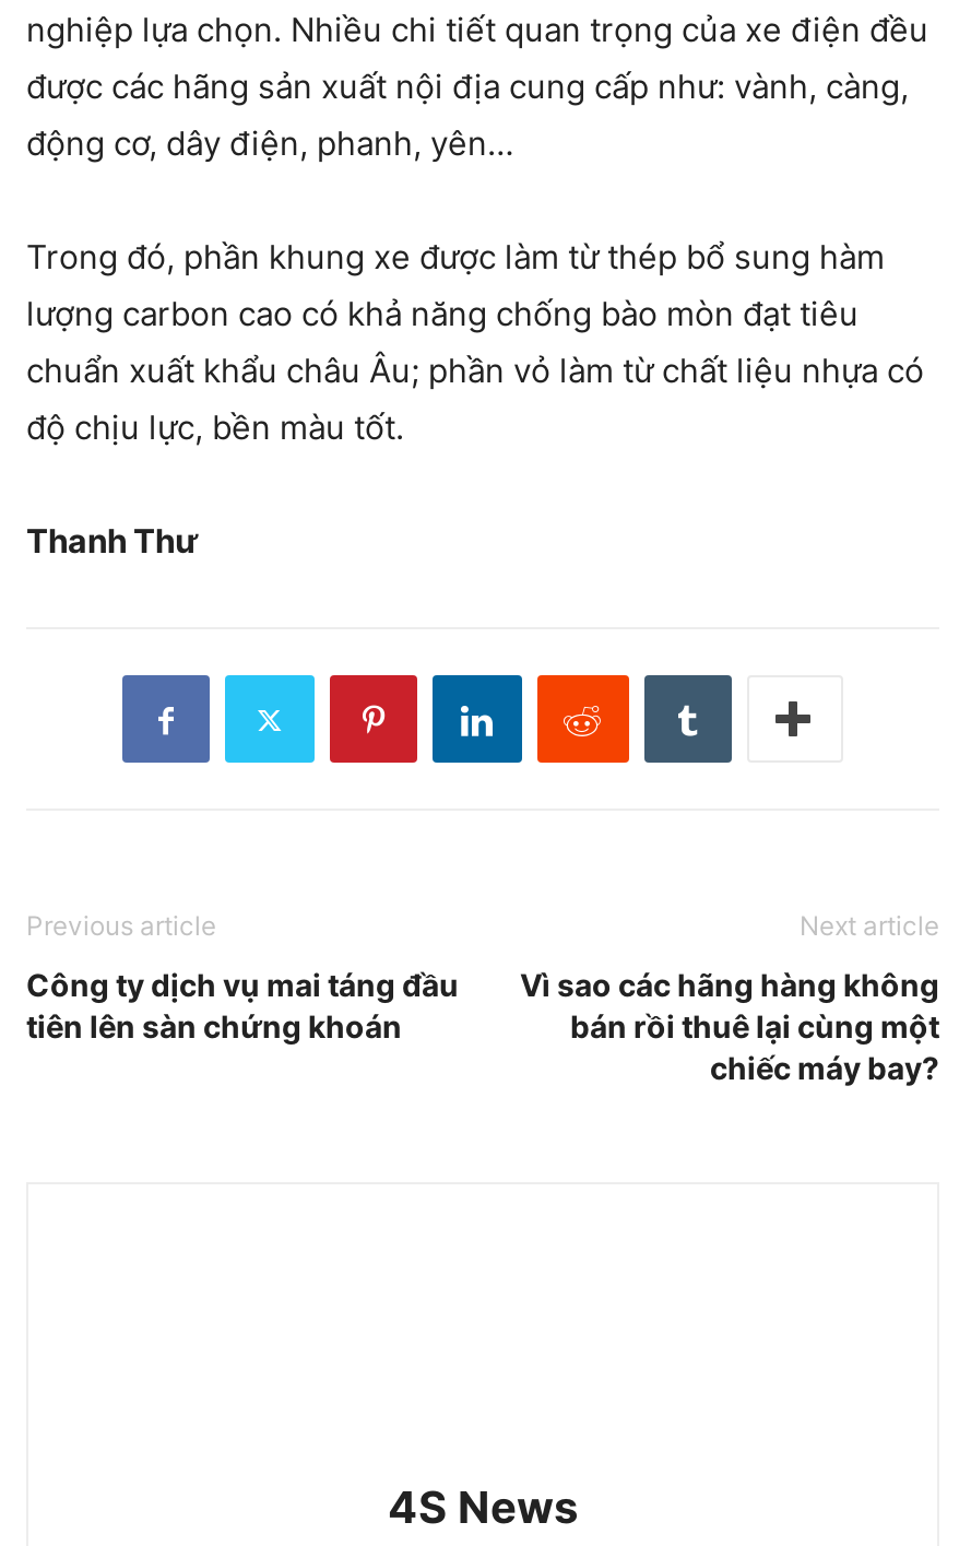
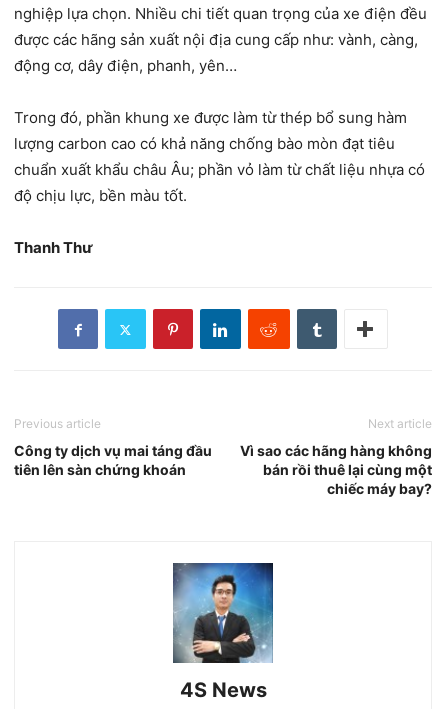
+ [image]
